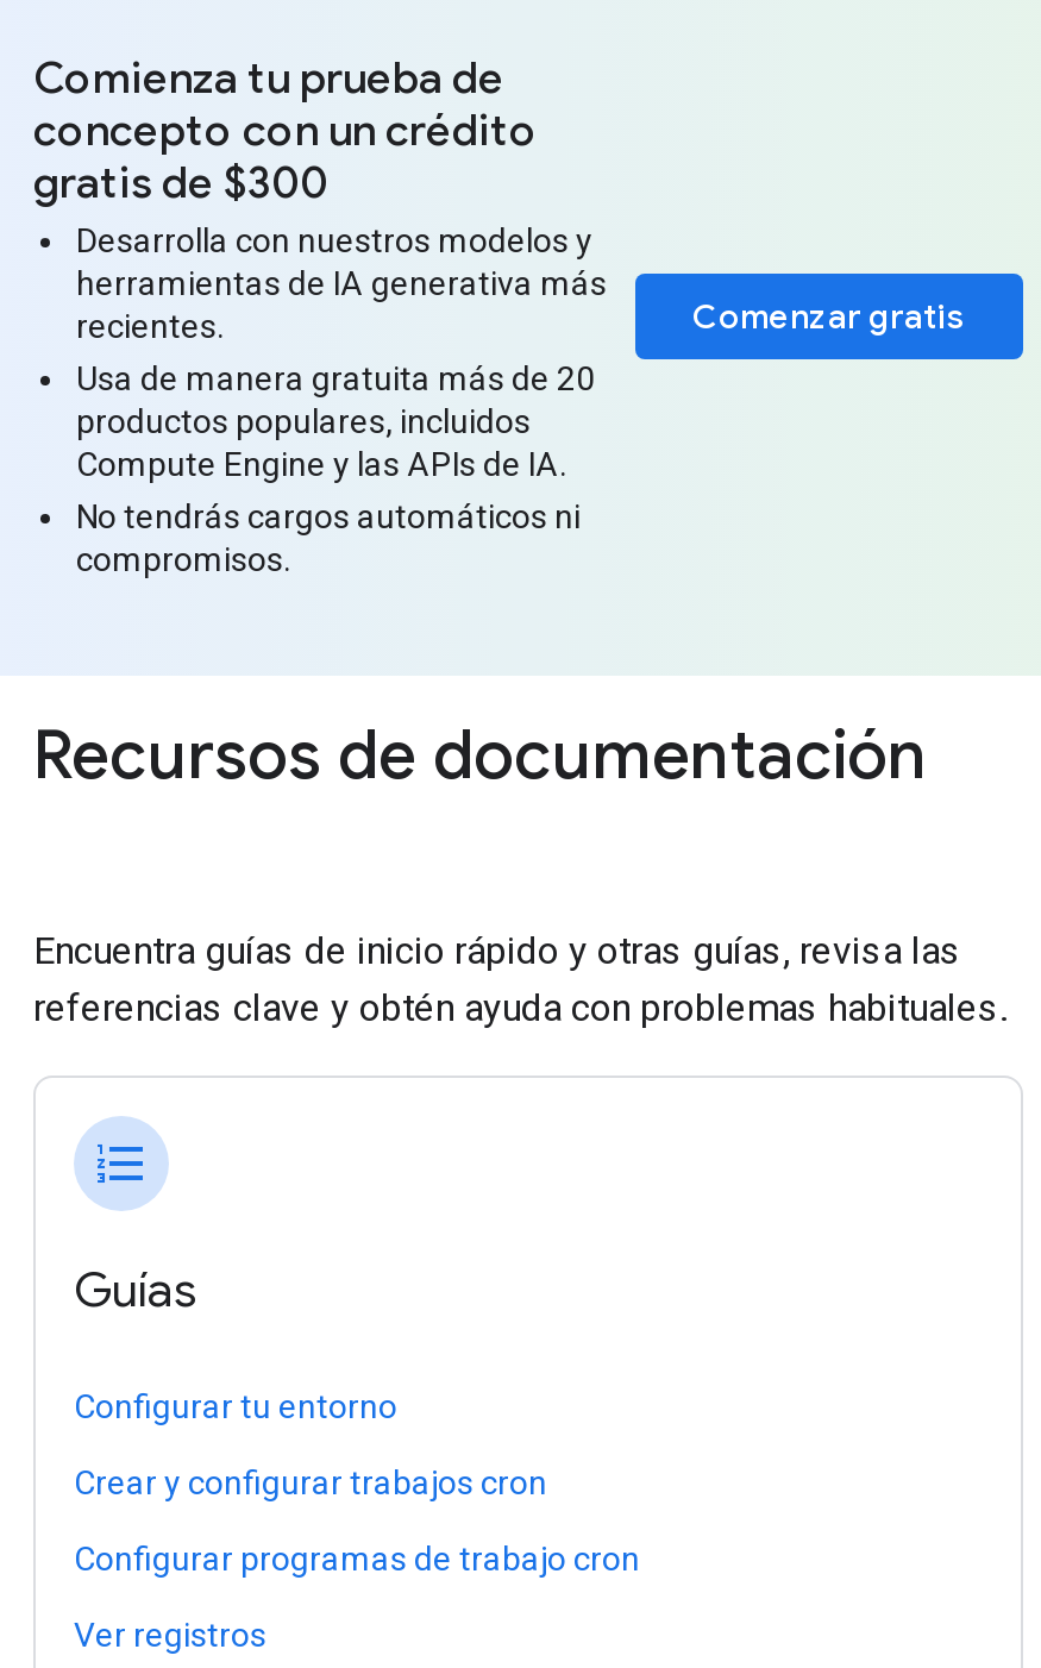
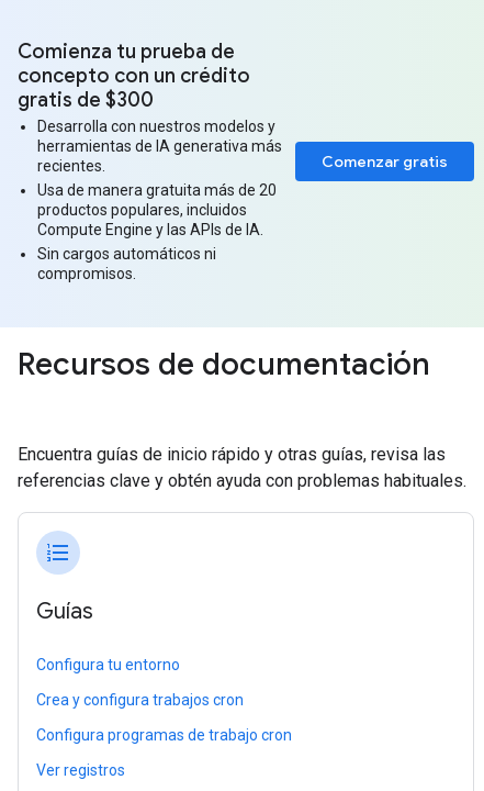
- No tendrás cargos automáticos ni
+ Sin cargos automáticos ni

- Configurar tu entorno
+ Configura tu entorno

- Crear y configurar trabajos cron
+ Crea y configura trabajos cron

- Configurar programas de trabajo cron
+ Configura programas de trabajo cron
